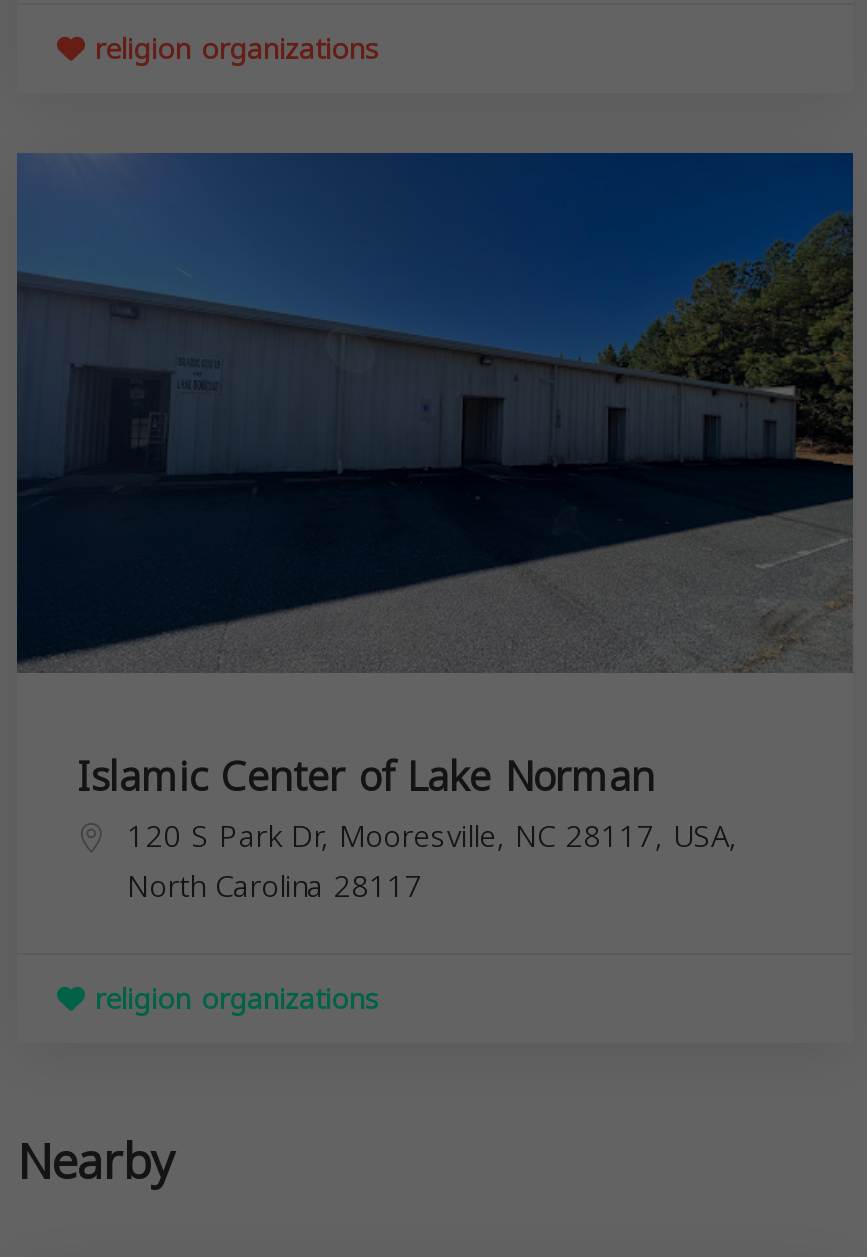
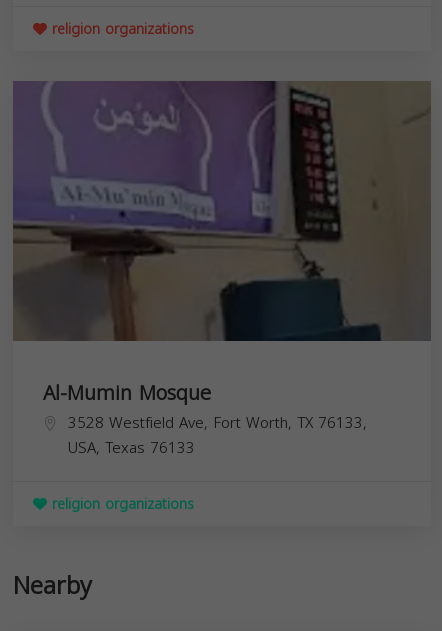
- [image]
- Islamic Center of Lake Norman
- 120 S Park Dr, Mooresville, NC 28117, USA,
- North Carolina 28117
+ [image]
+ Al-Mumin Mosque
+ 3528 Westfield Ave, Fort Worth, TX 76133,
+ USA, Texas 76133
